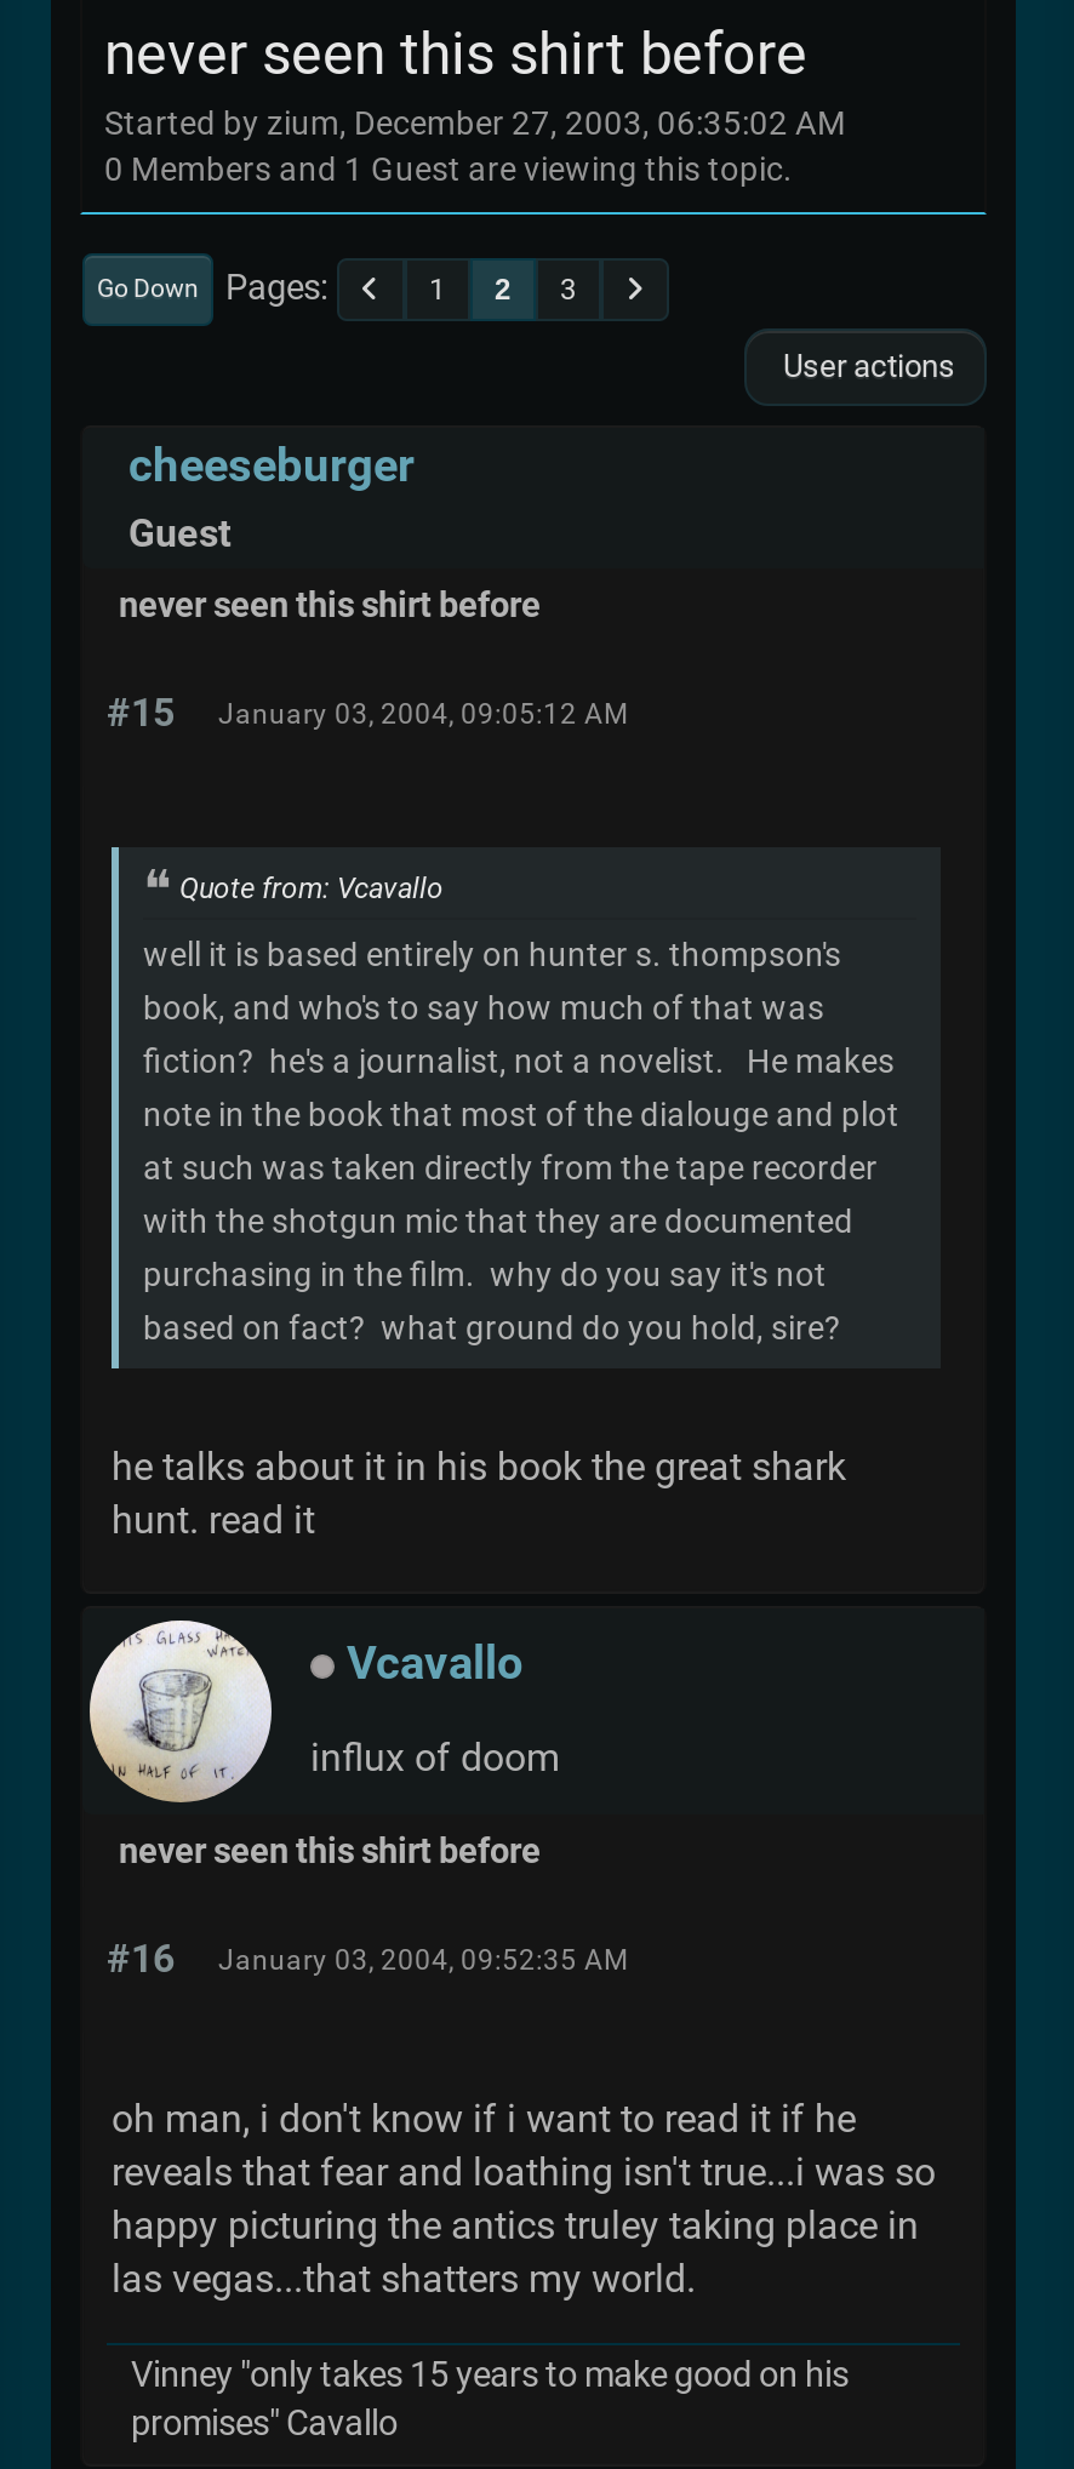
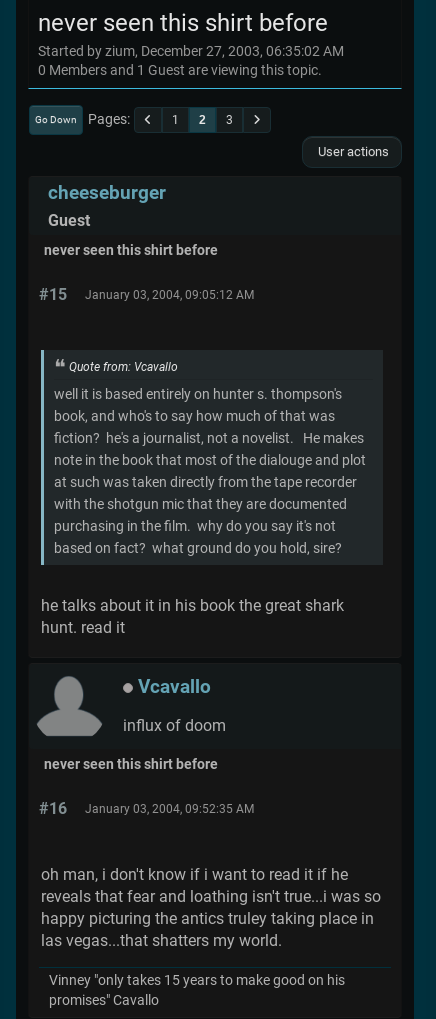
- [image]
+ [image]
